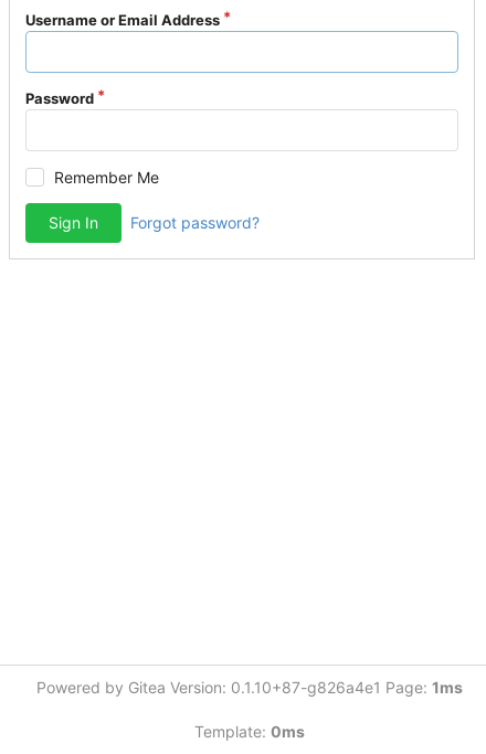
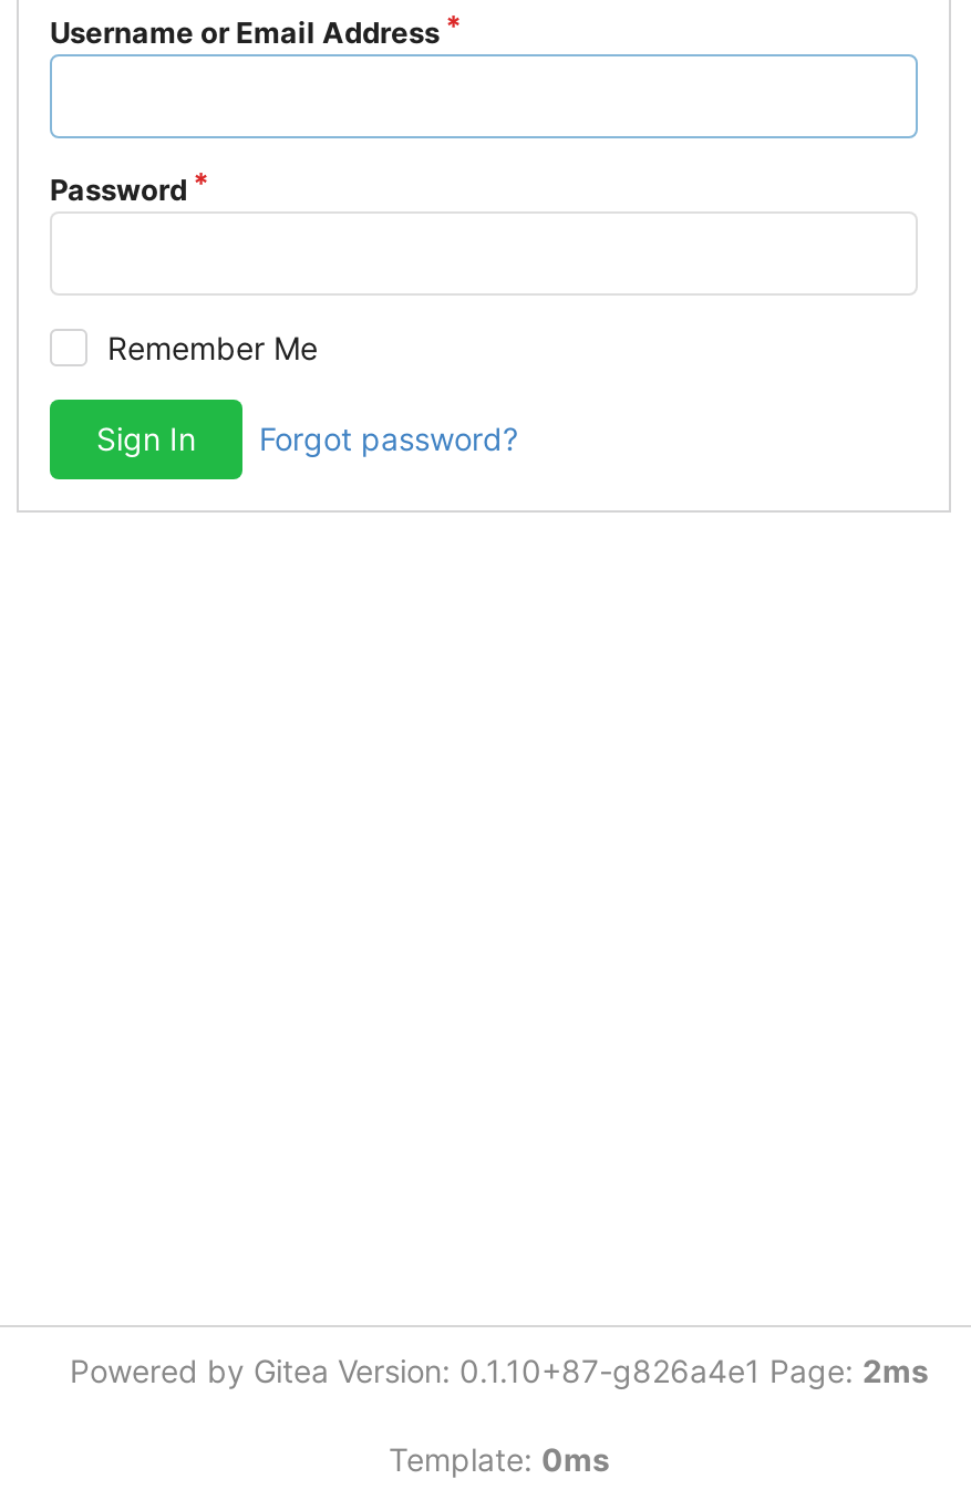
- Powered by Gitea Version: 0.1.10+87-g826a4e1 Page: 1ms
+ Powered by Gitea Version: 0.1.10+87-g826a4e1 Page: 2ms
